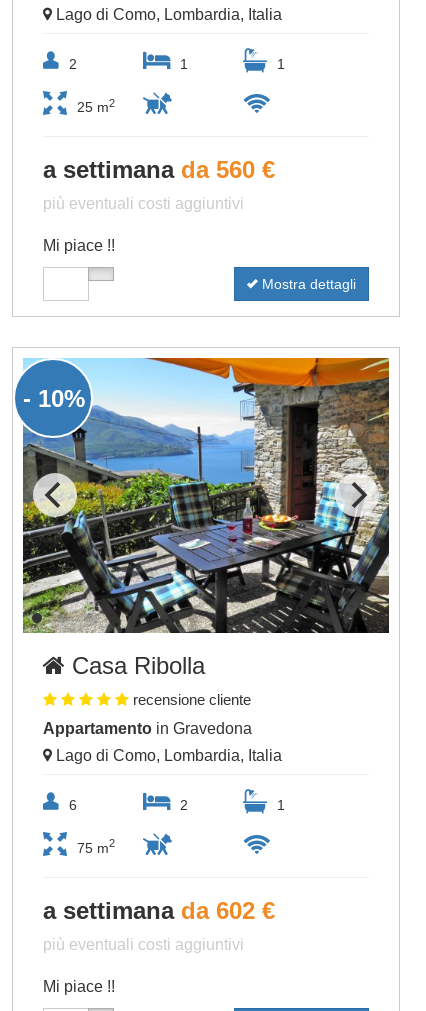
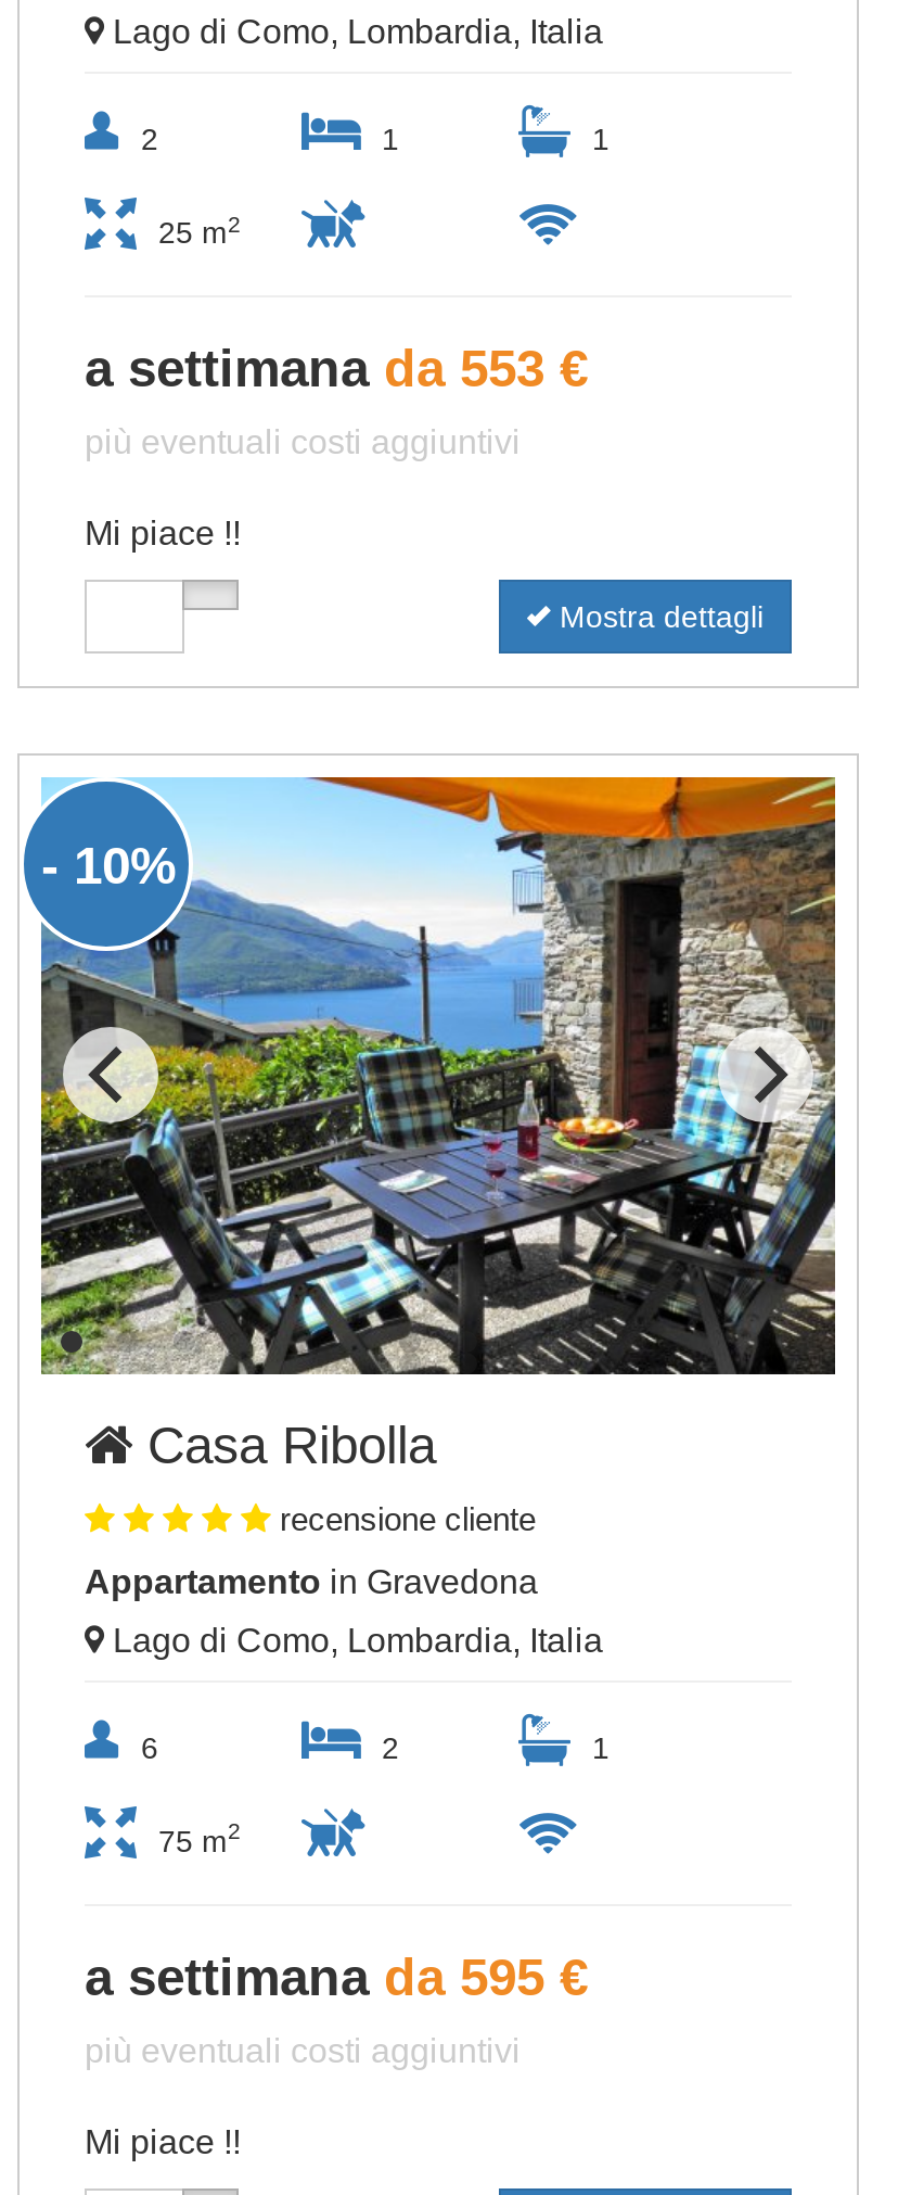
- a settimana da 560 €
+ a settimana da 553 €

- a settimana da 602 €
+ a settimana da 595 €
